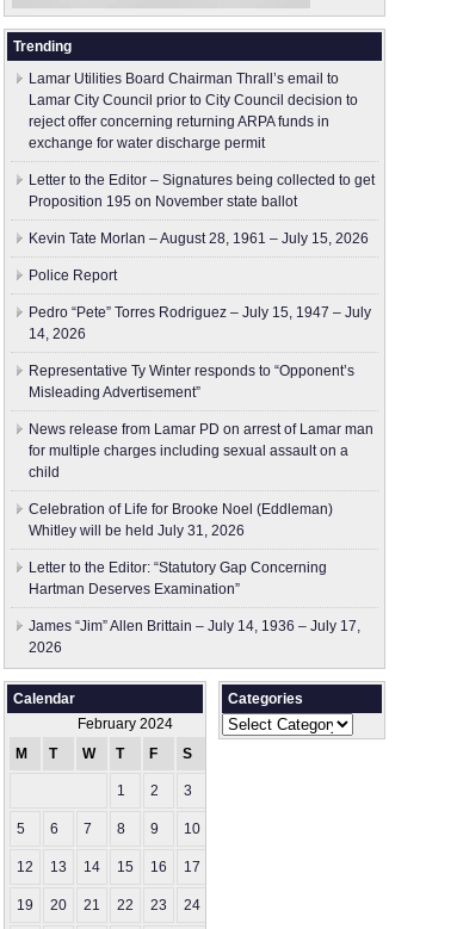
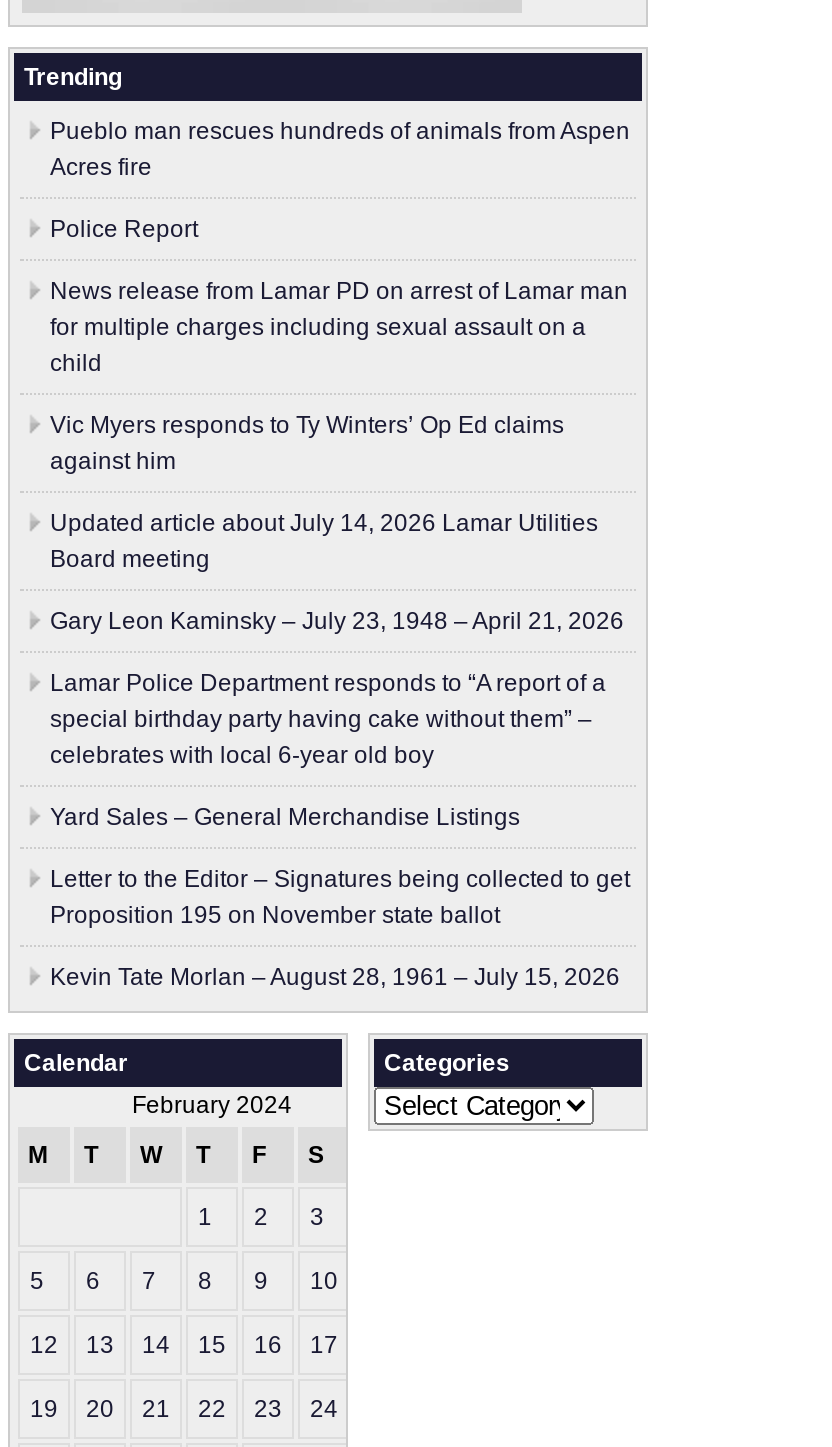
- Lamar Utilities Board Chairman Thrall’s email to
- Lamar City Council prior to City Council decision to
- reject offer concerning returning ARPA funds in
- exchange for water discharge permit
+ Pueblo man rescues hundreds of animals from Aspen
+ Acres fire
+ Vic Myers responds to Ty Winters’ Op Ed claims
+ against him
+ Updated article about July 14, 2026 Lamar Utilities
+ Board meeting
+ Gary Leon Kaminsky – July 23, 1948 – April 21, 2026
+ Lamar Police Department responds to “A report of a
+ special birthday party having cake without them” –
+ celebrates with local 6-year old boy
+ Yard Sales – General Merchandise Listings

moved down: Letter to the Editor – Signatures being collected to get | Proposition 195 on November state ballot | Kevin Tate Morlan – August 28, 1961 – July 15, 2026

moved up: Police Report

- Pedro “Pete” Torres Rodriguez – July 15, 1947 – July
- 14, 2026
- Representative Ty Winter responds to “Opponent’s
- Misleading Advertisement”
- Celebration of Life for Brooke Noel (Eddleman)
- Whitley will be held July 31, 2026
- Letter to the Editor: “Statutory Gap Concerning
- Hartman Deserves Examination”
- James “Jim” Allen Brittain – July 14, 1936 – July 17,
- 2026

moved up: News release from Lamar PD on arrest of Lamar man | for multiple charges including sexual assault on a | child
